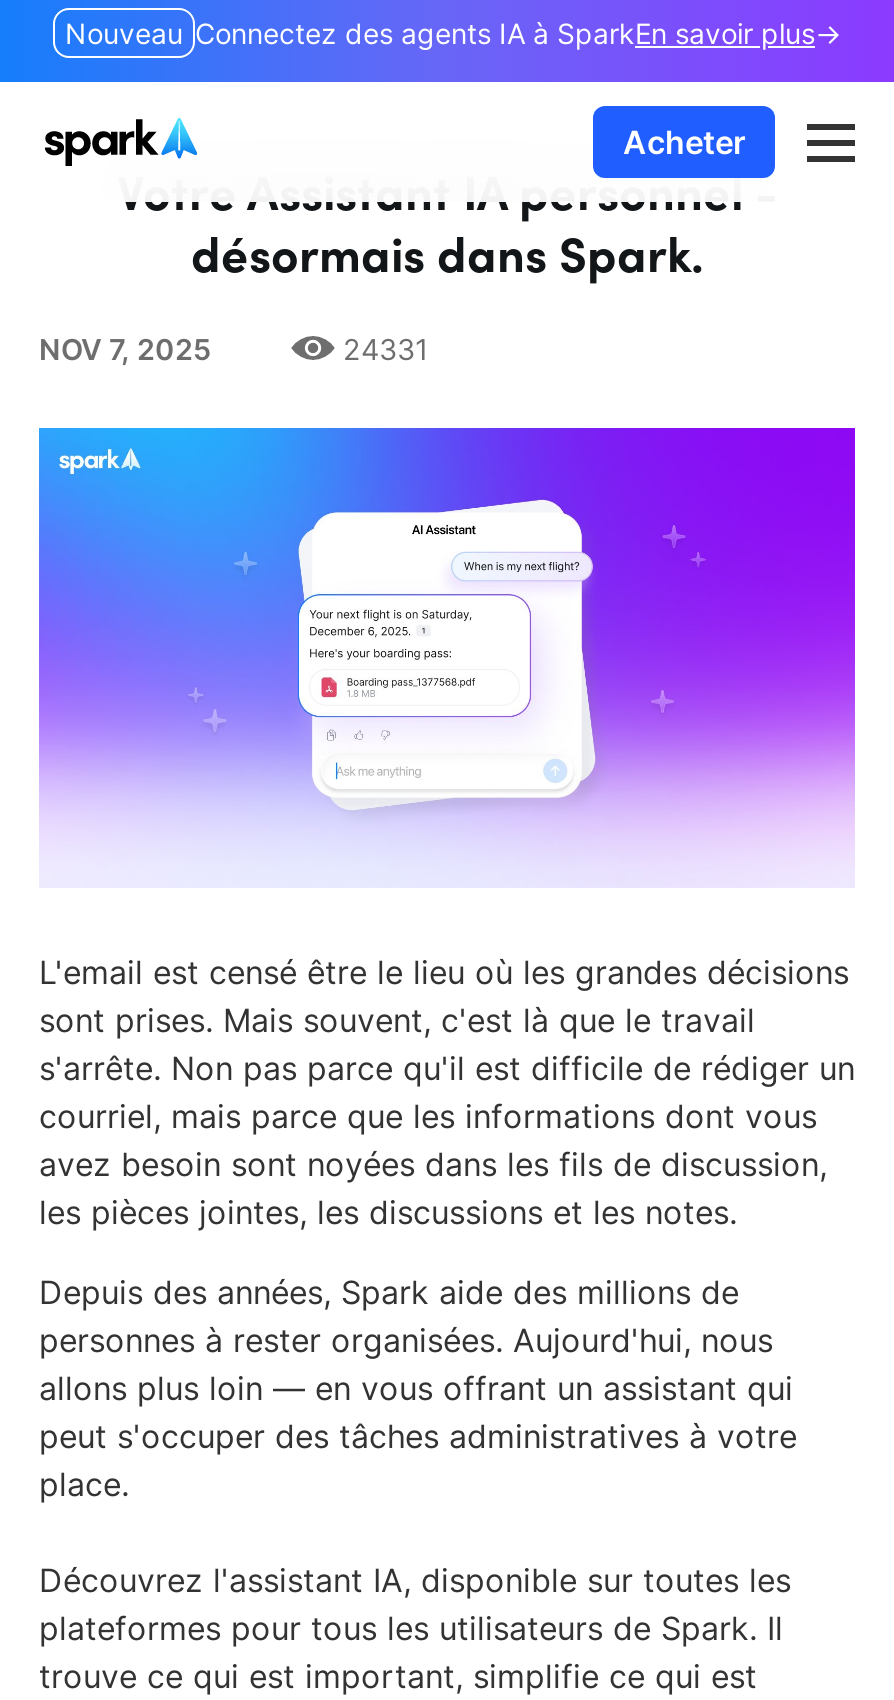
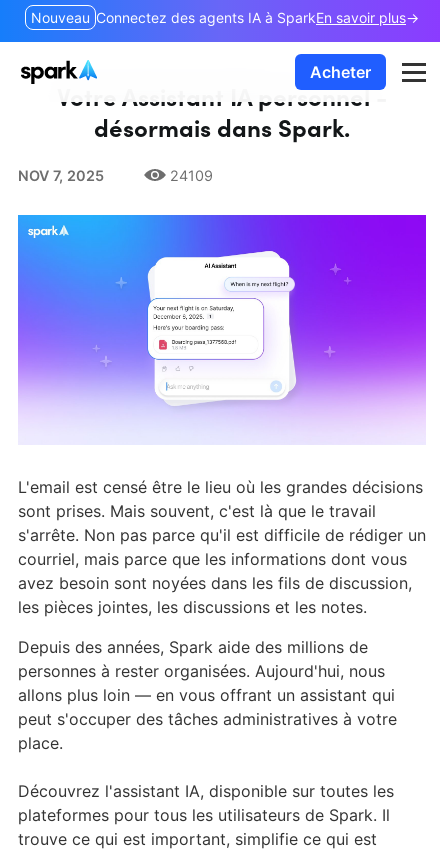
- 24331
+ 24109
